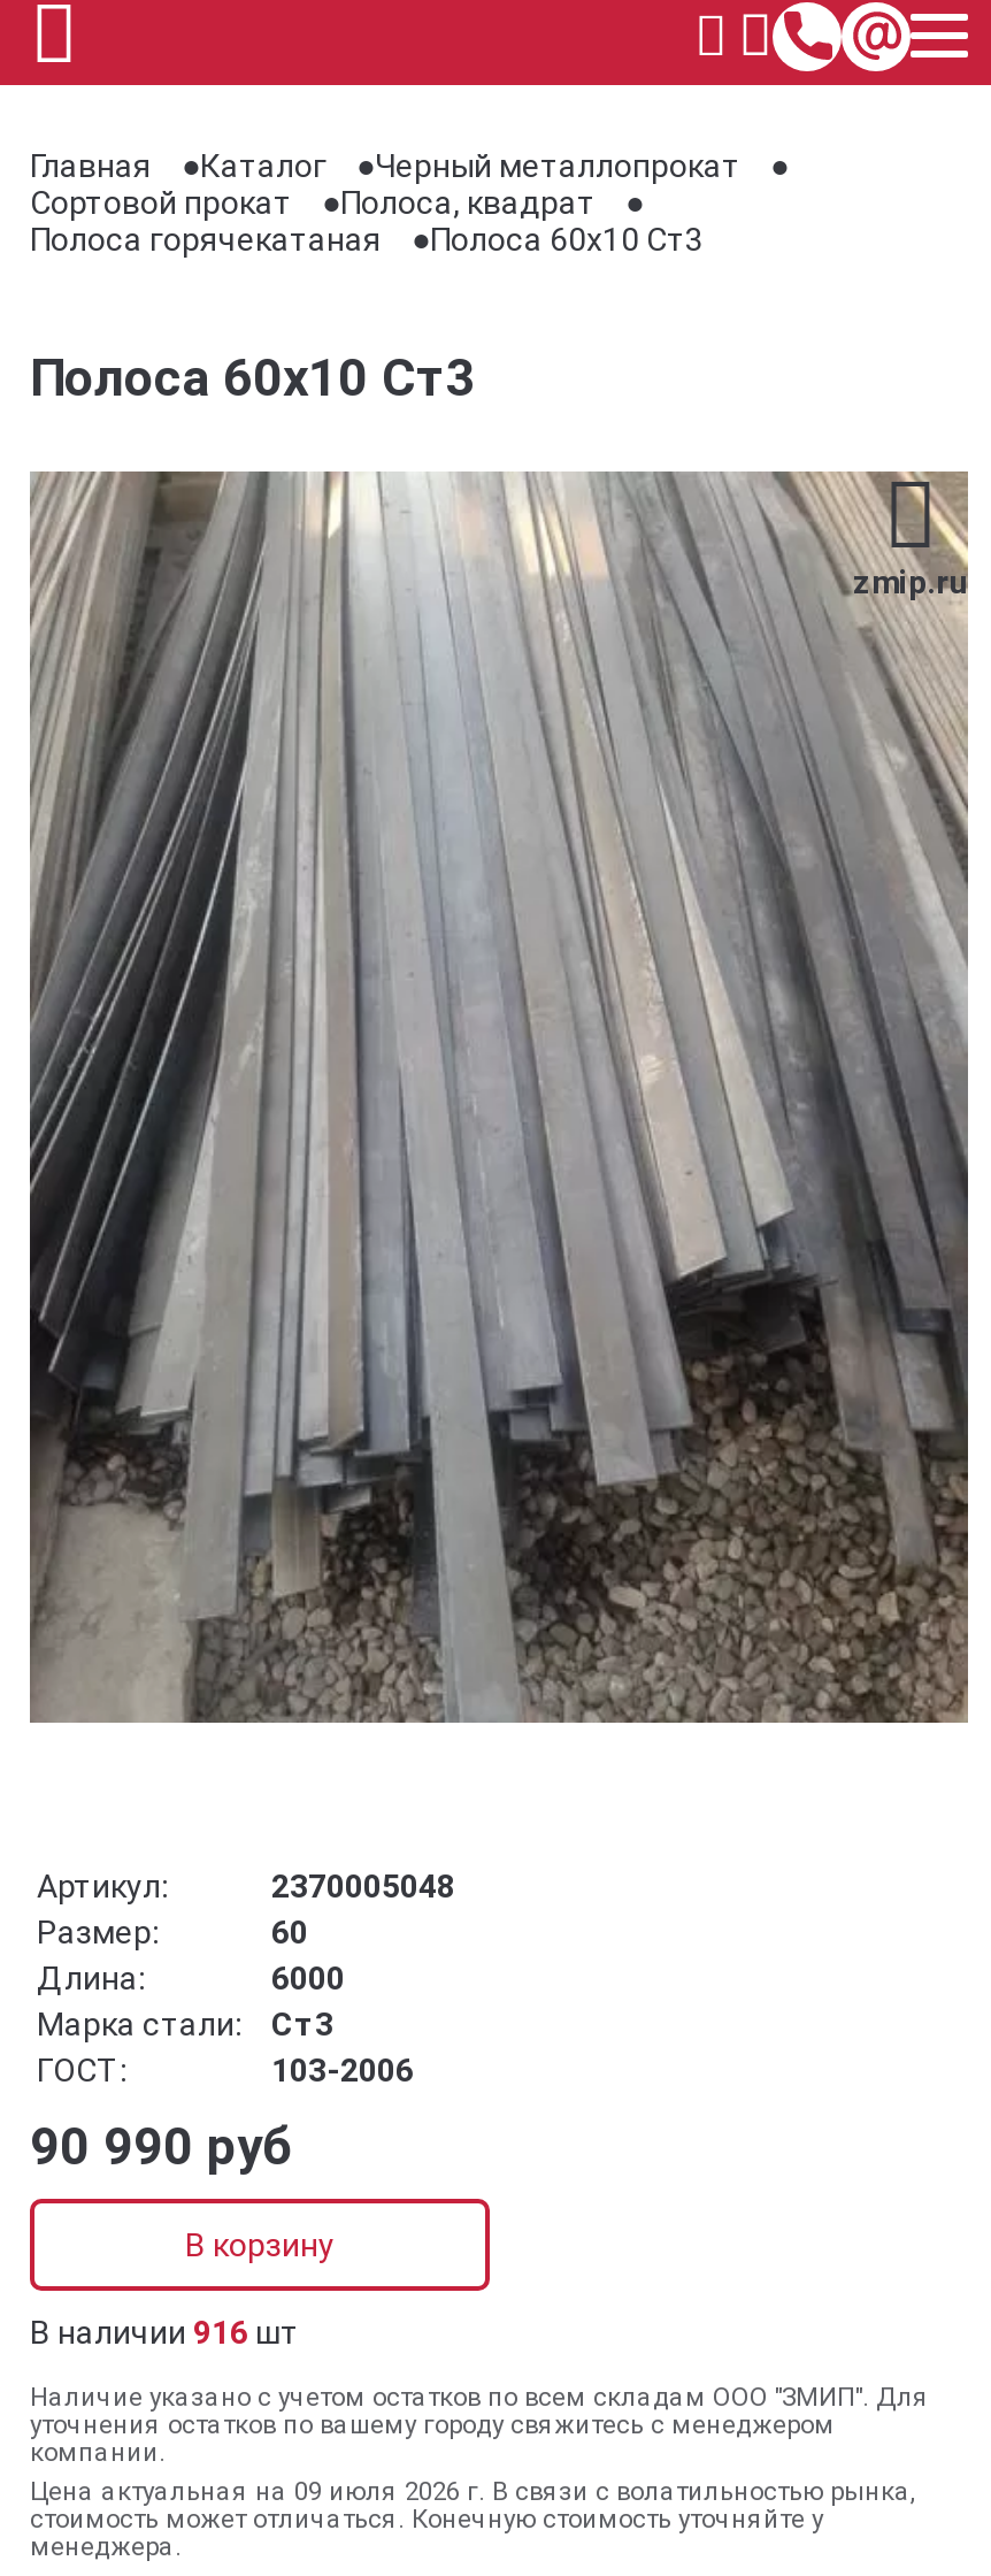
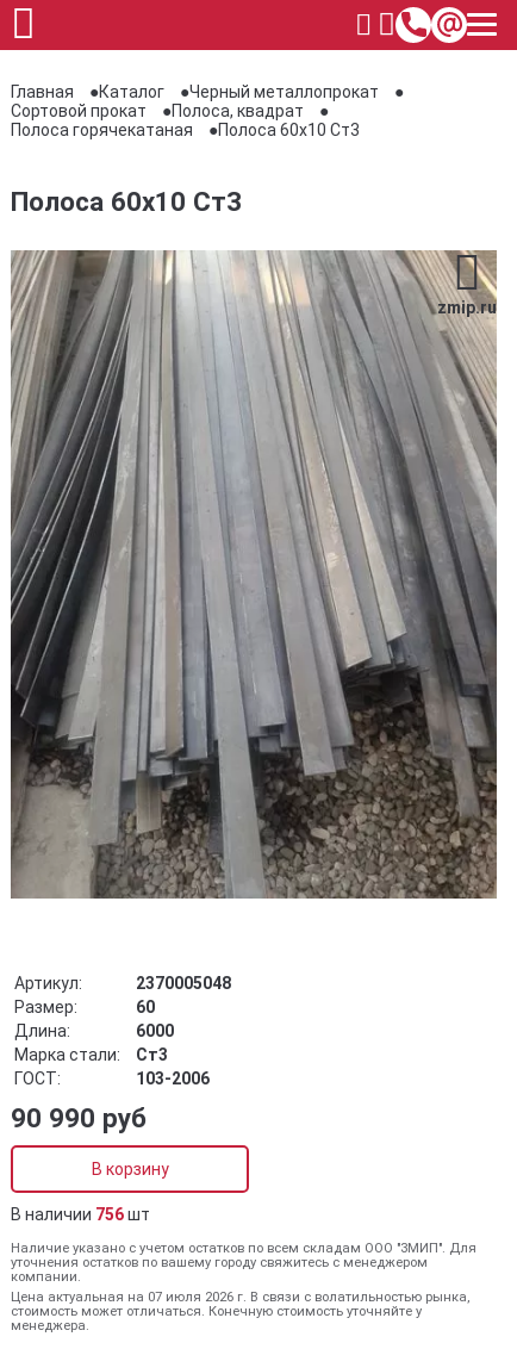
- В наличии 916 шт
+ В наличии 756 шт

- Цена актуальная на 09 июля 2026 г. В связи с волатильностью рынка,
+ Цена актуальная на 07 июля 2026 г. В связи с волатильностью рынка,
